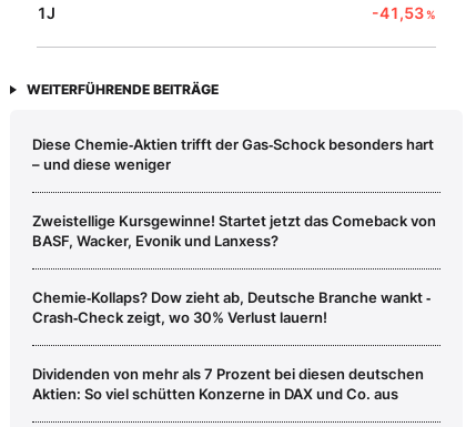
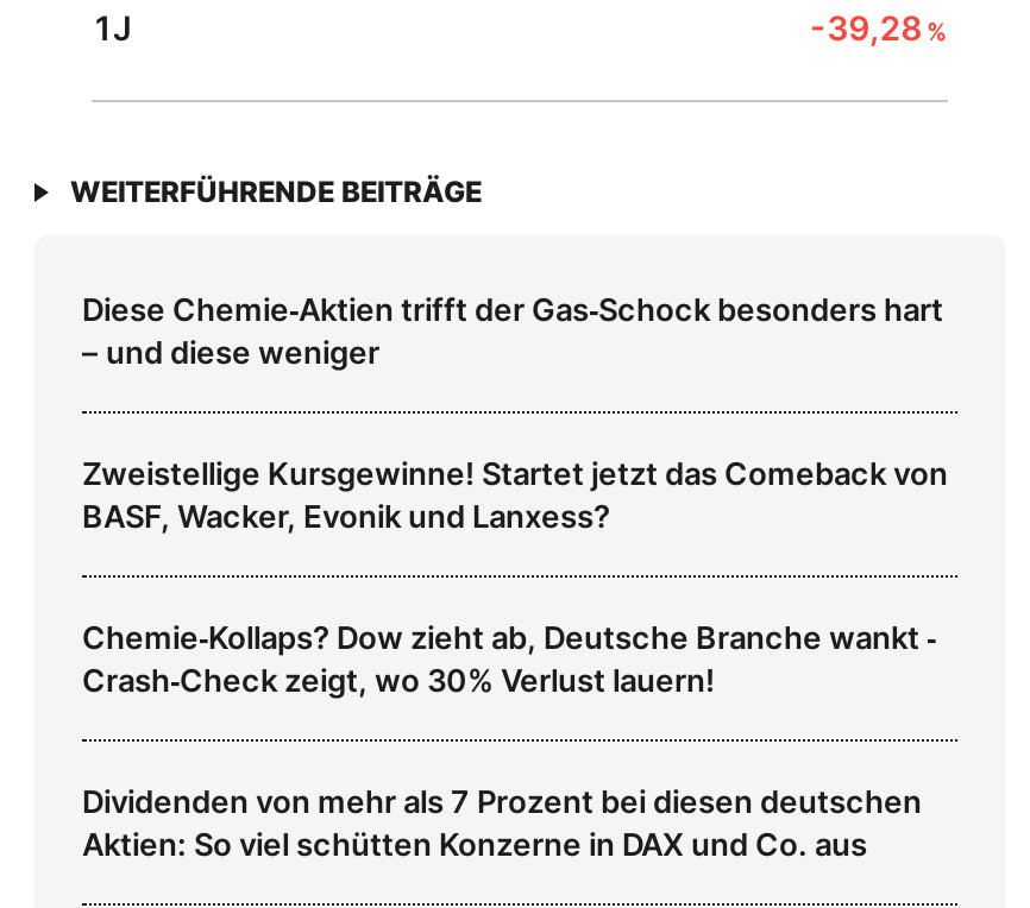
- -41,53%
+ -39,28%
